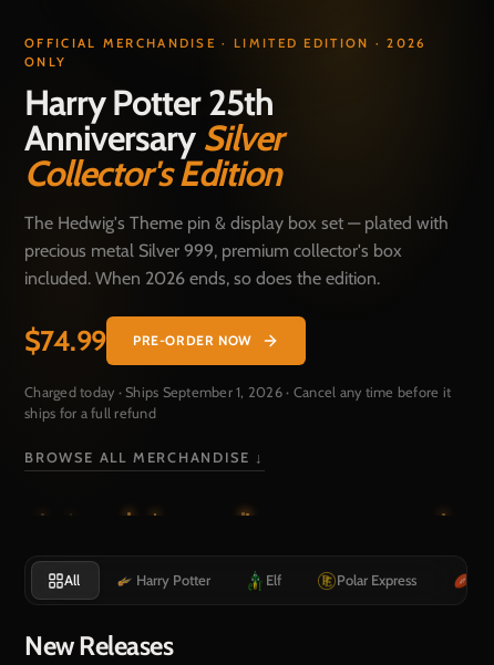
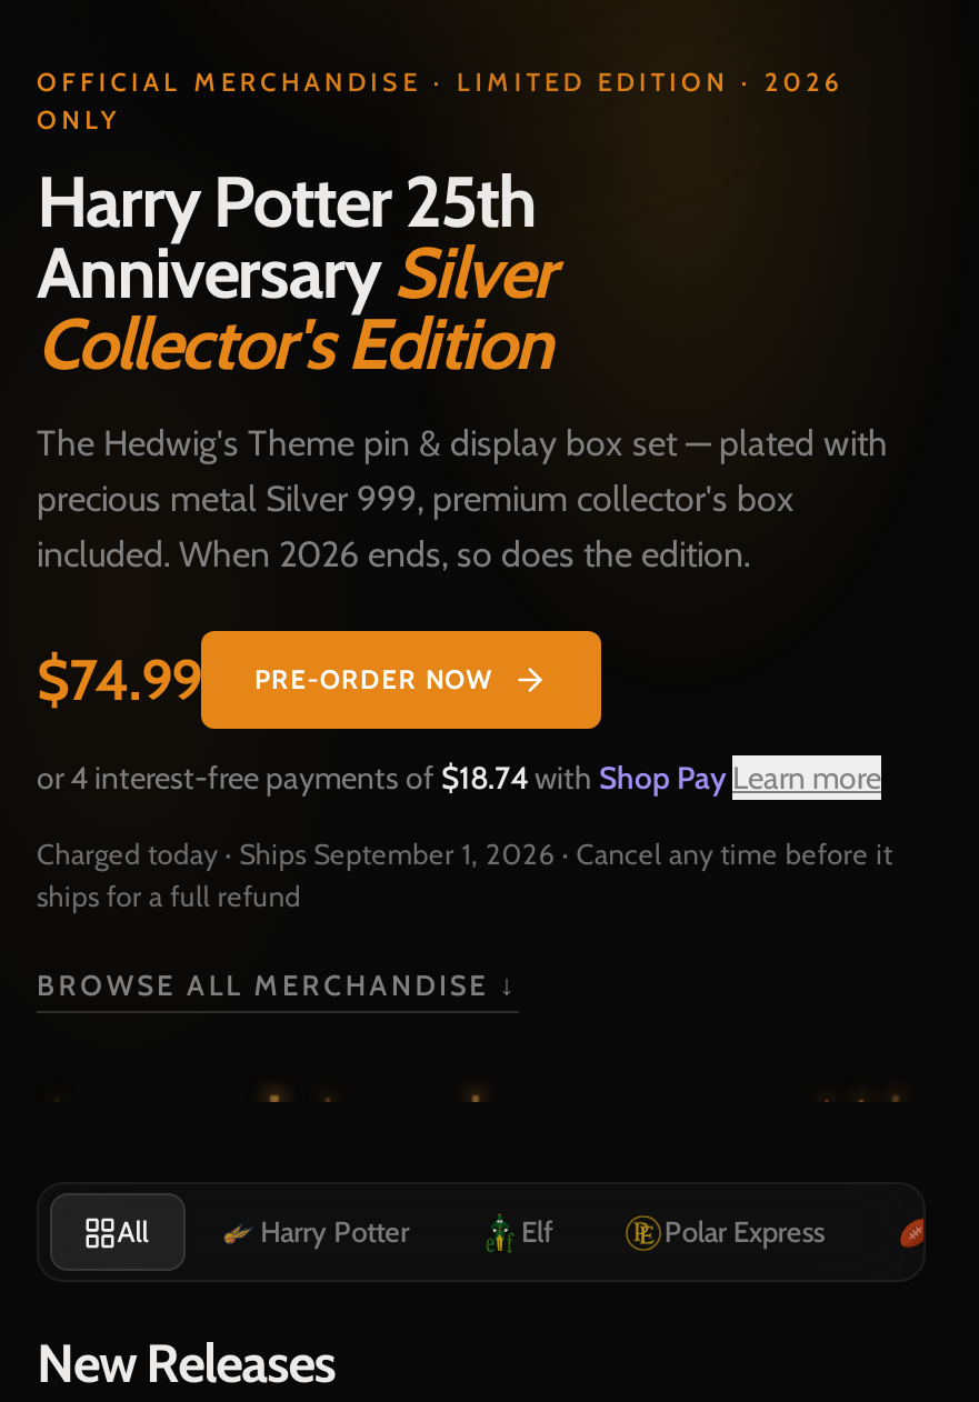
+ or4 interest-free payments of $18.74 with Shop Pay Learn more
